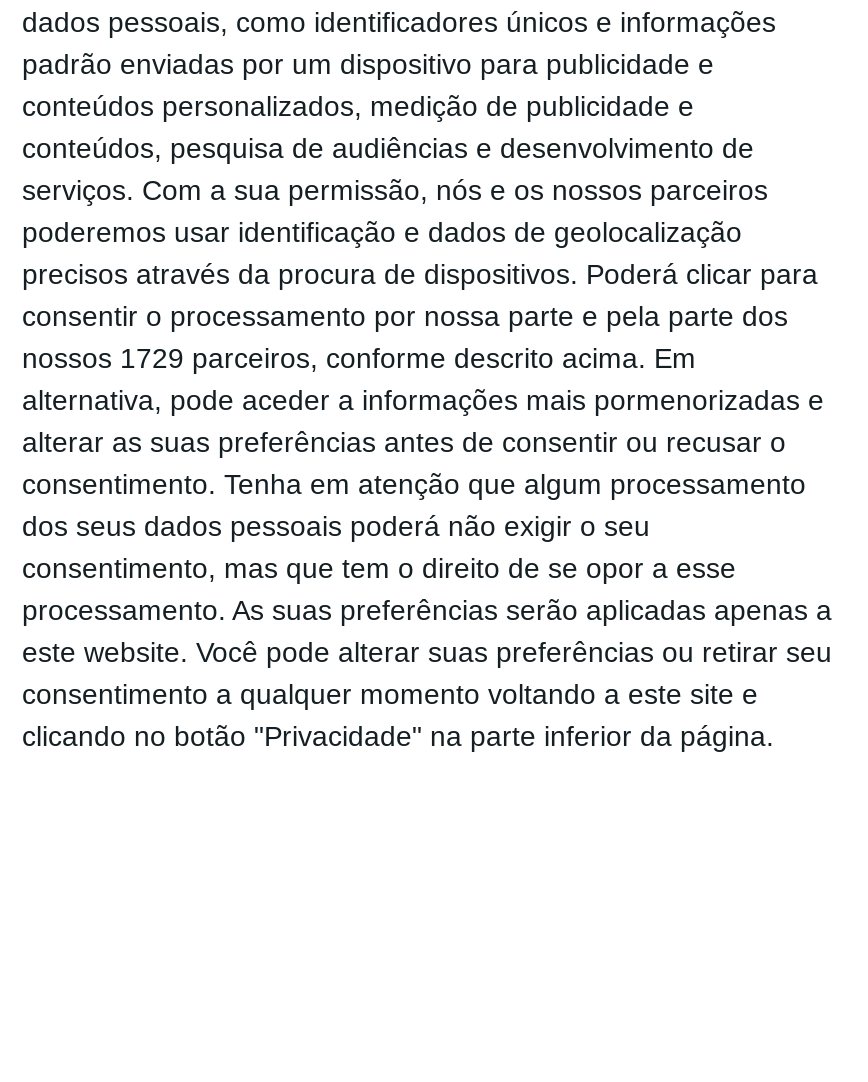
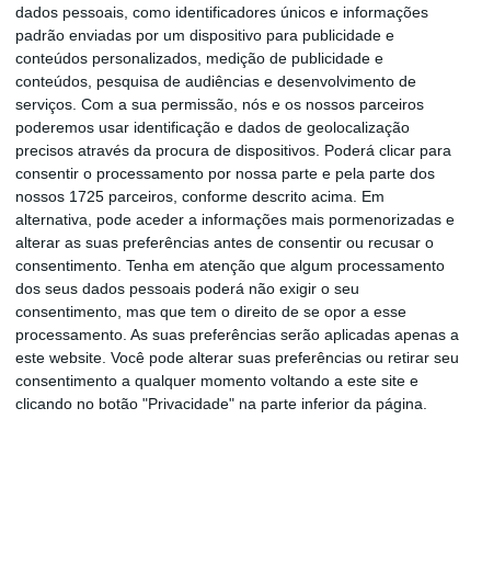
- nossos 1729 parceiros, conforme descrito acima. Em
+ nossos 1725 parceiros, conforme descrito acima. Em
